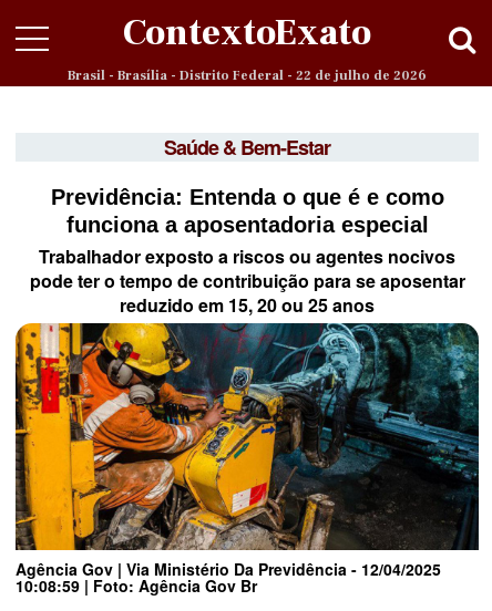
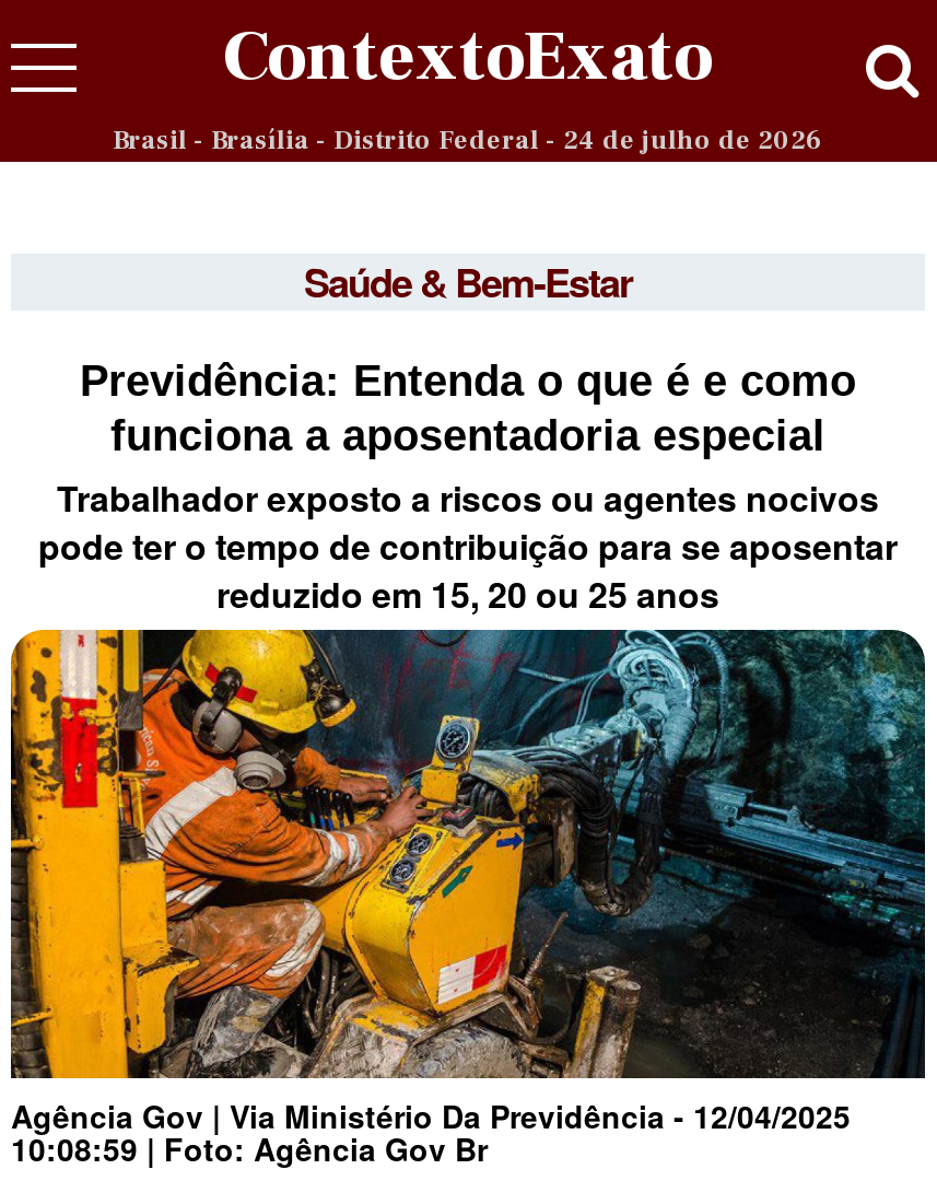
- Brasil - Brasília - Distrito Federal - 22 de julho de 2026
+ Brasil - Brasília - Distrito Federal - 24 de julho de 2026
